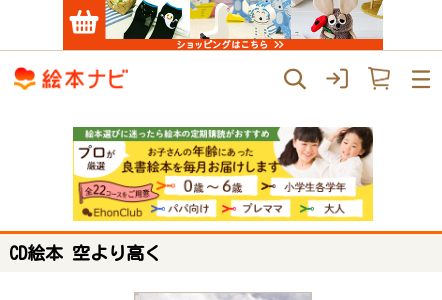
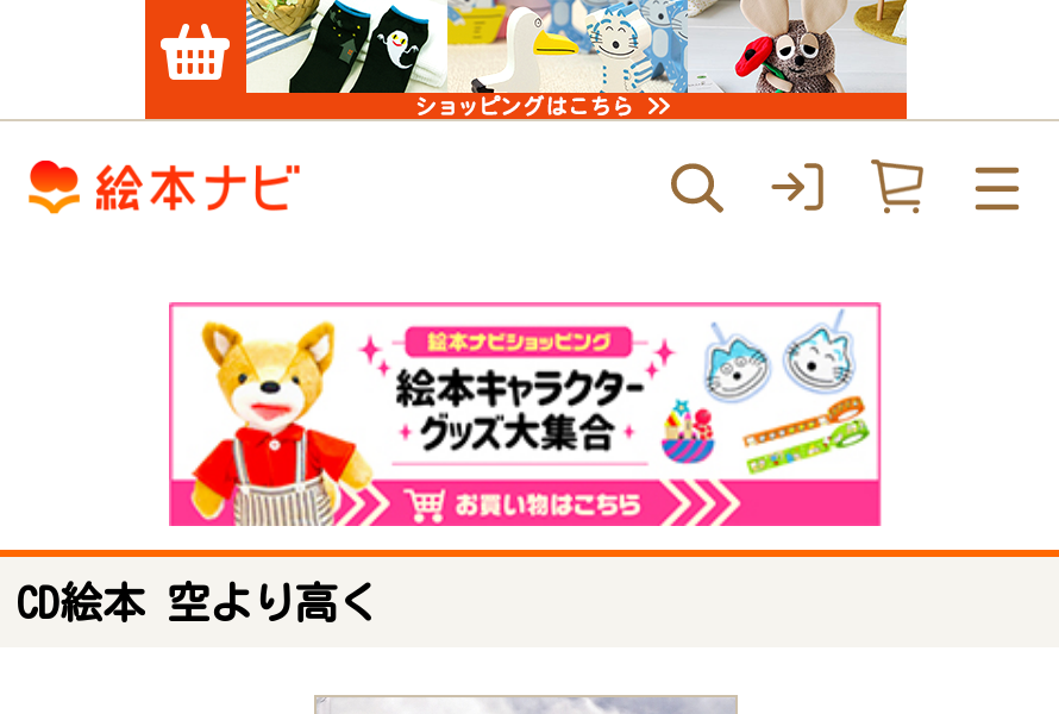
- [image]
+ [image]
